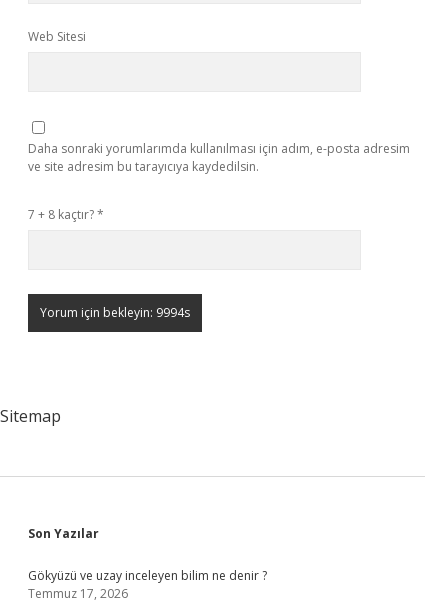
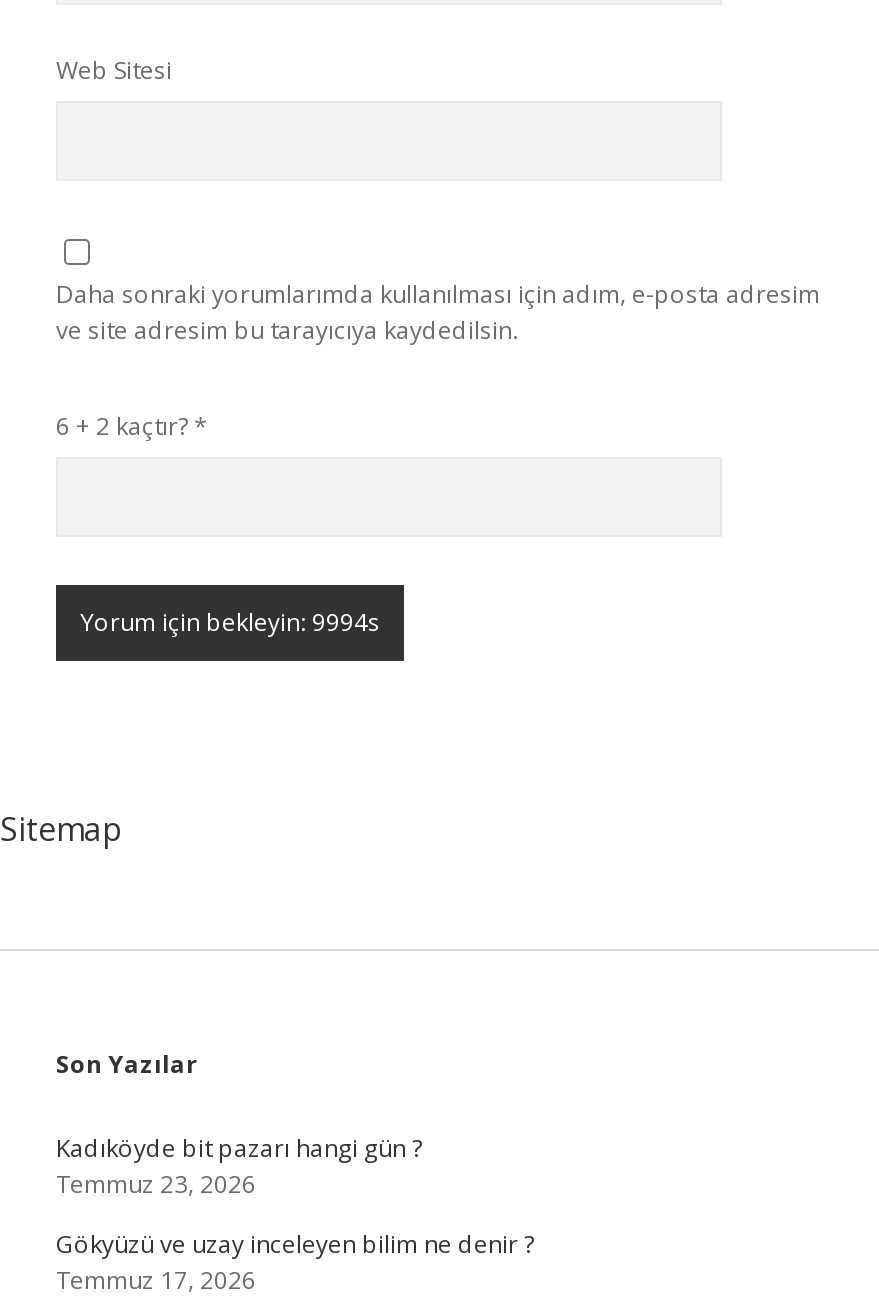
- 7 + 8 kaçtır? *
+ 6 + 2 kaçtır? *

+ Kadıköyde bit pazarı hangi gün ?
+ Temmuz 23, 2026
